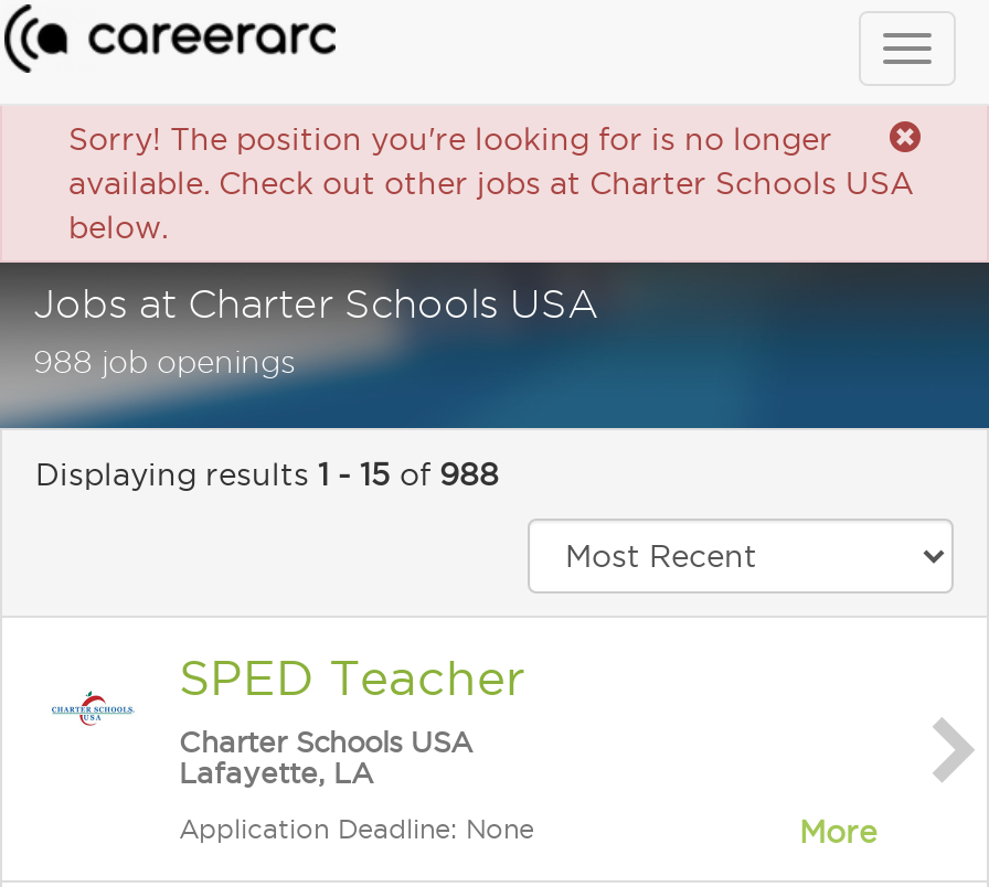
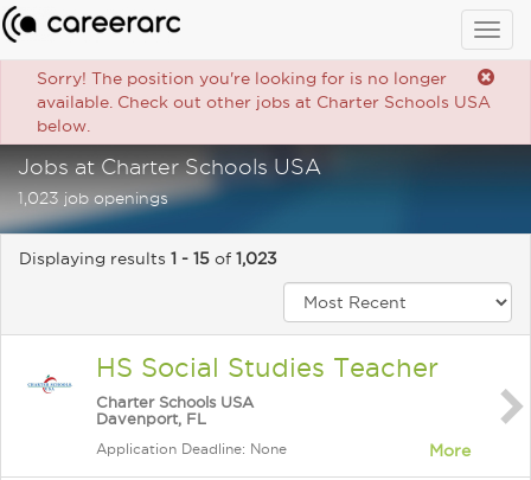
- 988 job openings
+ 1,023 job openings

- Displaying results 1 - 15 of 988
+ Displaying results 1 - 15 of 1,023

- SPED Teacher
+ HS Social Studies Teacher

- Lafayette, LA
+ Davenport, FL
